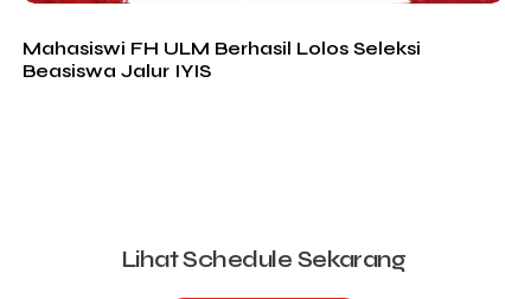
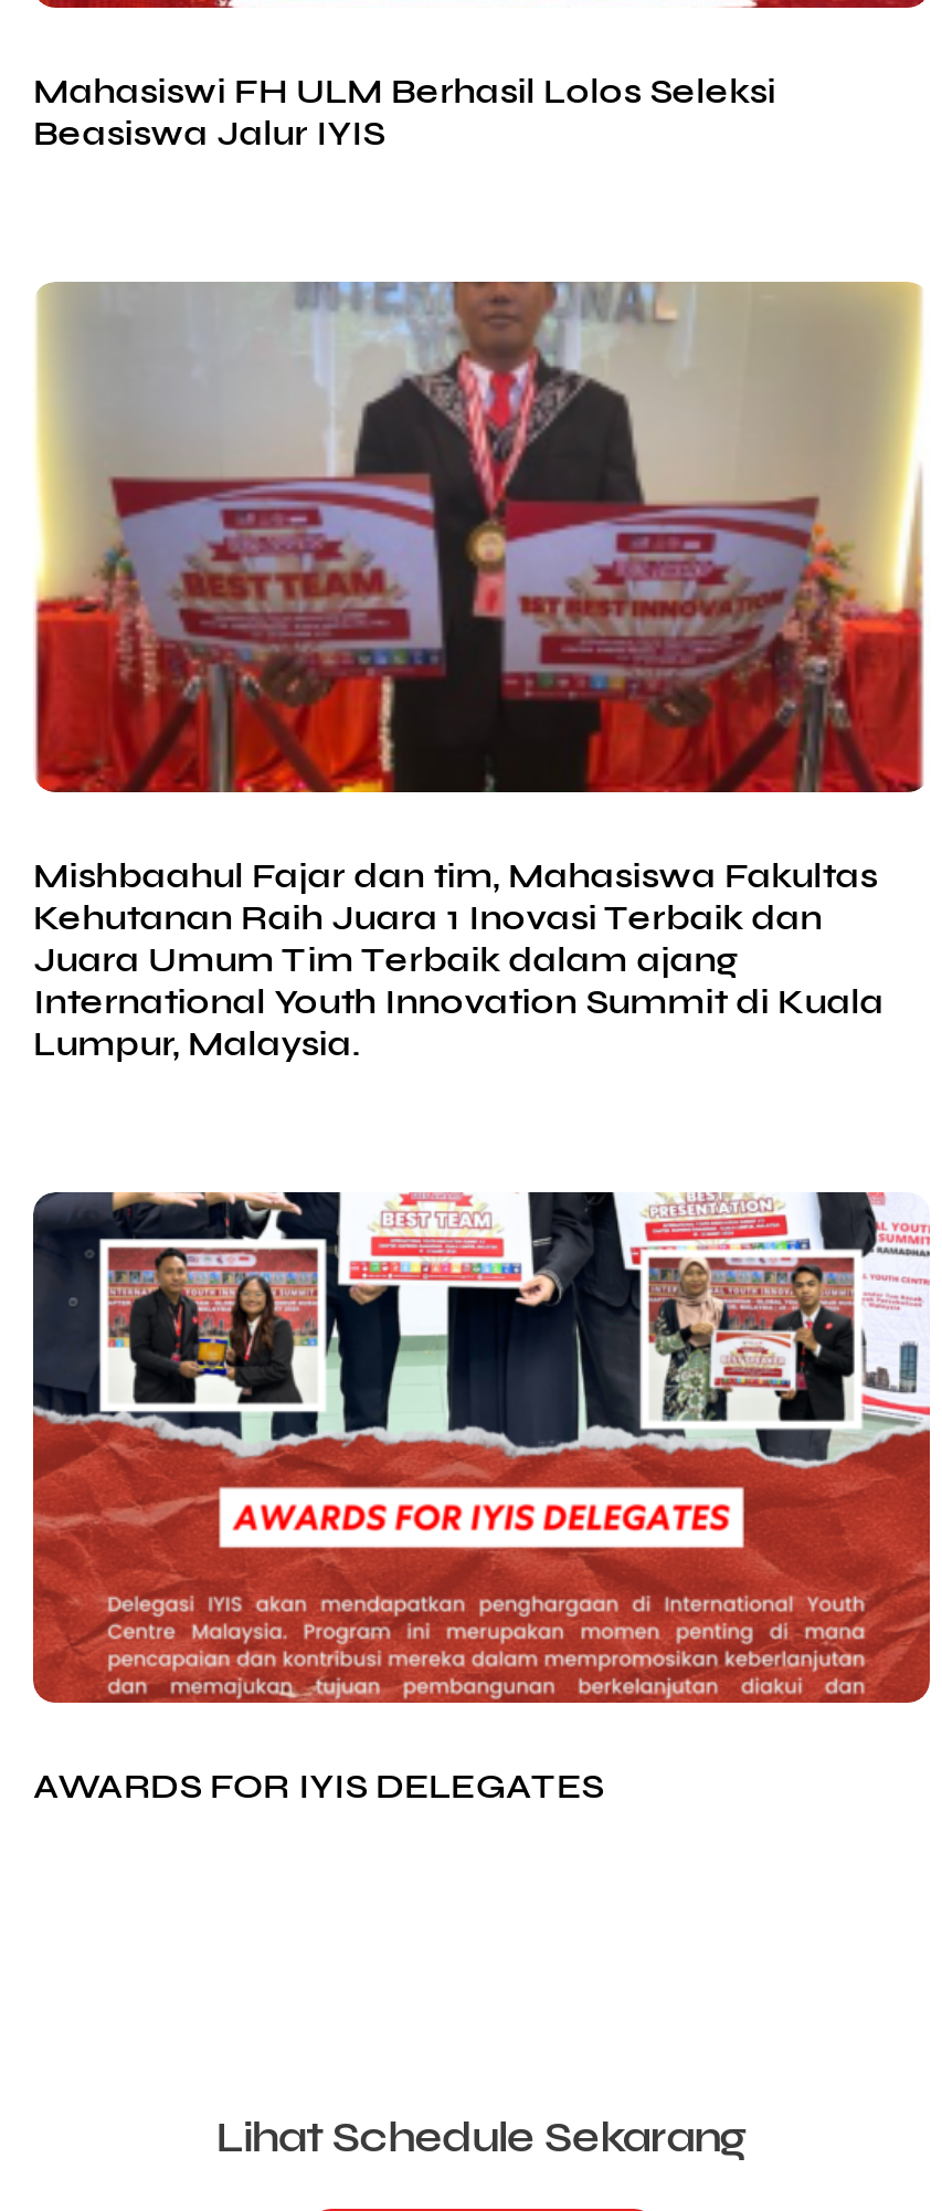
+ [image]
+ AWARDS FOR IYIS DELEGATES

+ [image]
+ Mishbaahul Fajar dan tim, Mahasiswa Fakultas
+ Kehutanan Raih Juara 1 Inovasi Terbaik dan
+ Juara Umum Tim Terbaik dalam ajang
+ International Youth Innovation Summit di Kuala
+ Lumpur, Malaysia.
